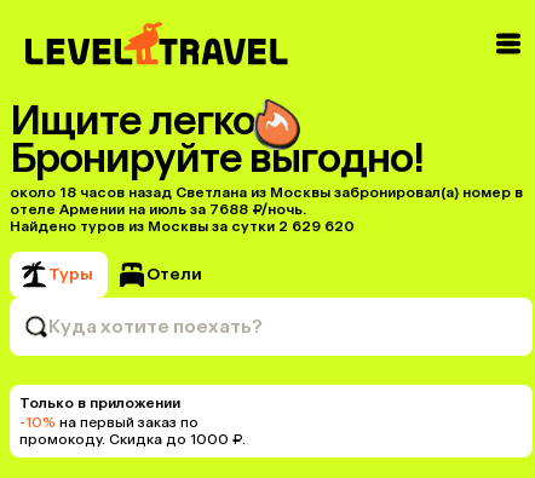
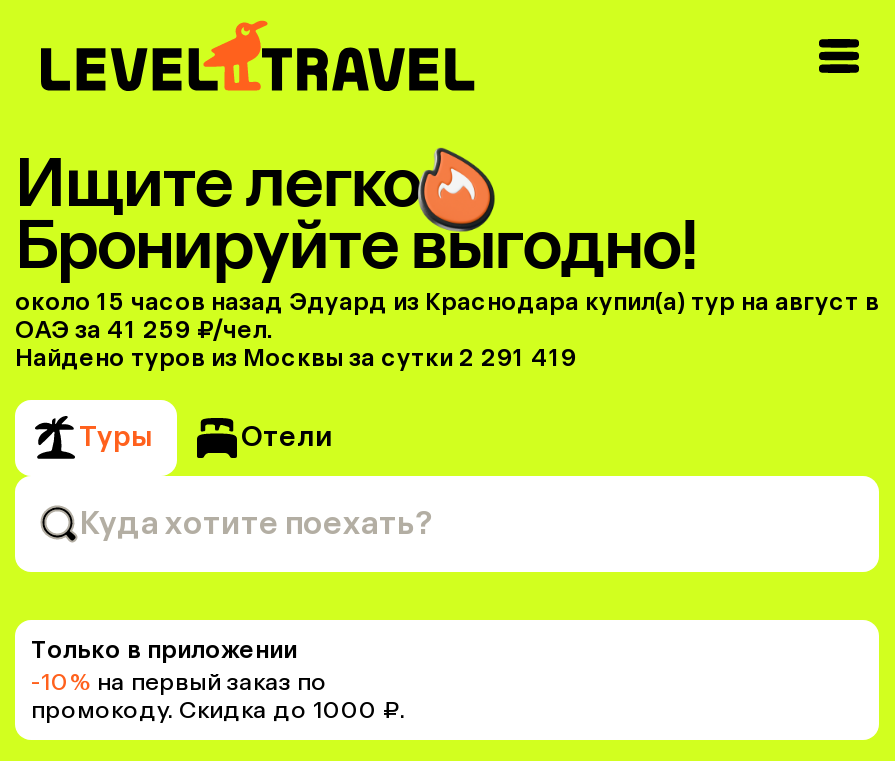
- около 18 часов назад Светлана из Москвы забронировал(а) номер в
- отеле Армении на июль за 7688 ₽/ночь.
- Найдено туров из Москвы за сутки 2 629 620
+ около 15 часов назад Эдуард из Краснодара купил(a) тур на август в
+ ОАЭ за 41 259 ₽/чел.
+ Найдено туров из Москвы за сутки 2 291 419
